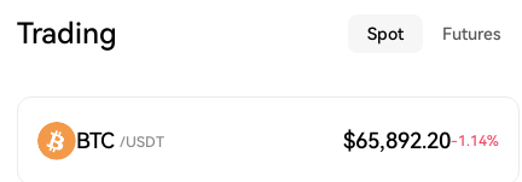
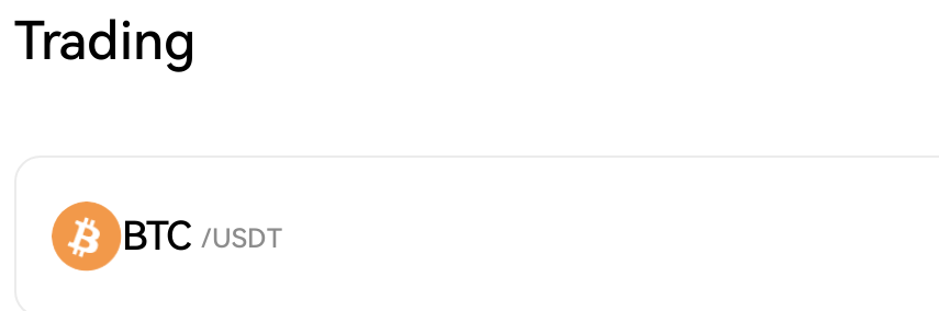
- Spot
- Futures

- $65,892.20-1.14%
